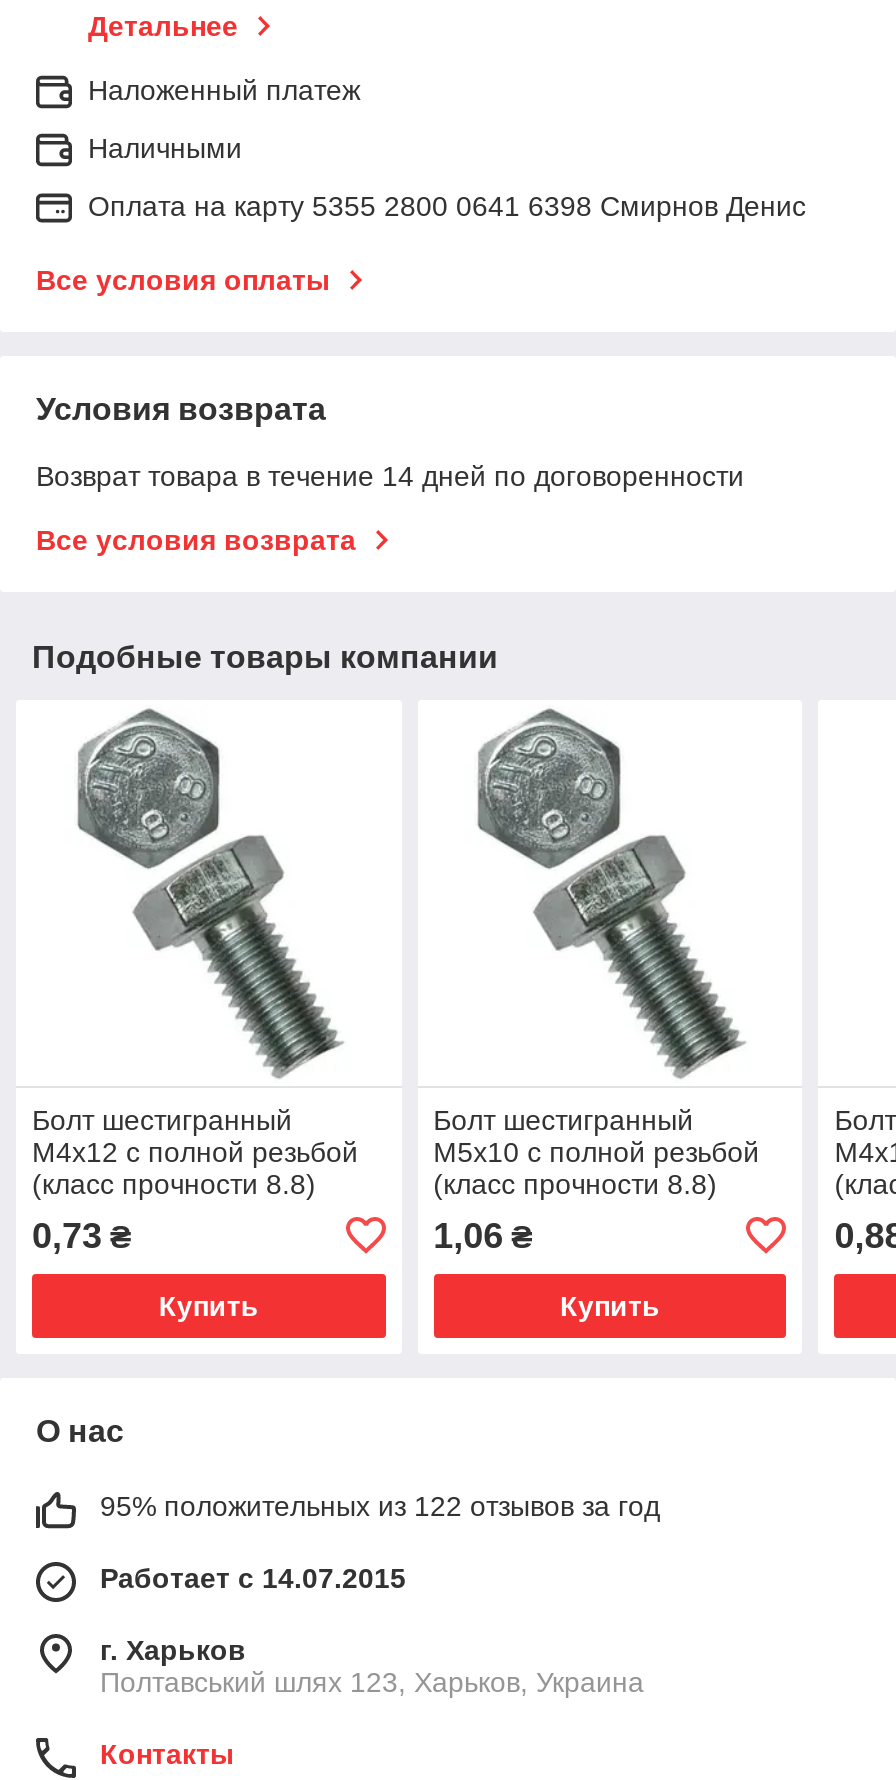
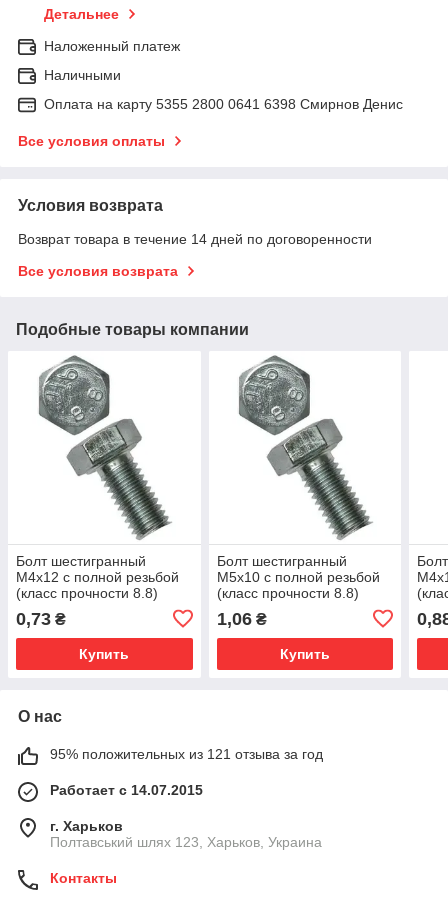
- 95% положительных из 122 отзывов за год
+ 95% положительных из 121 отзыва за год
